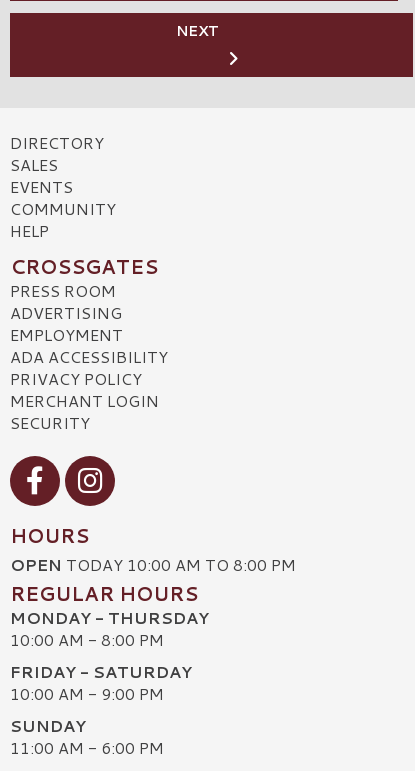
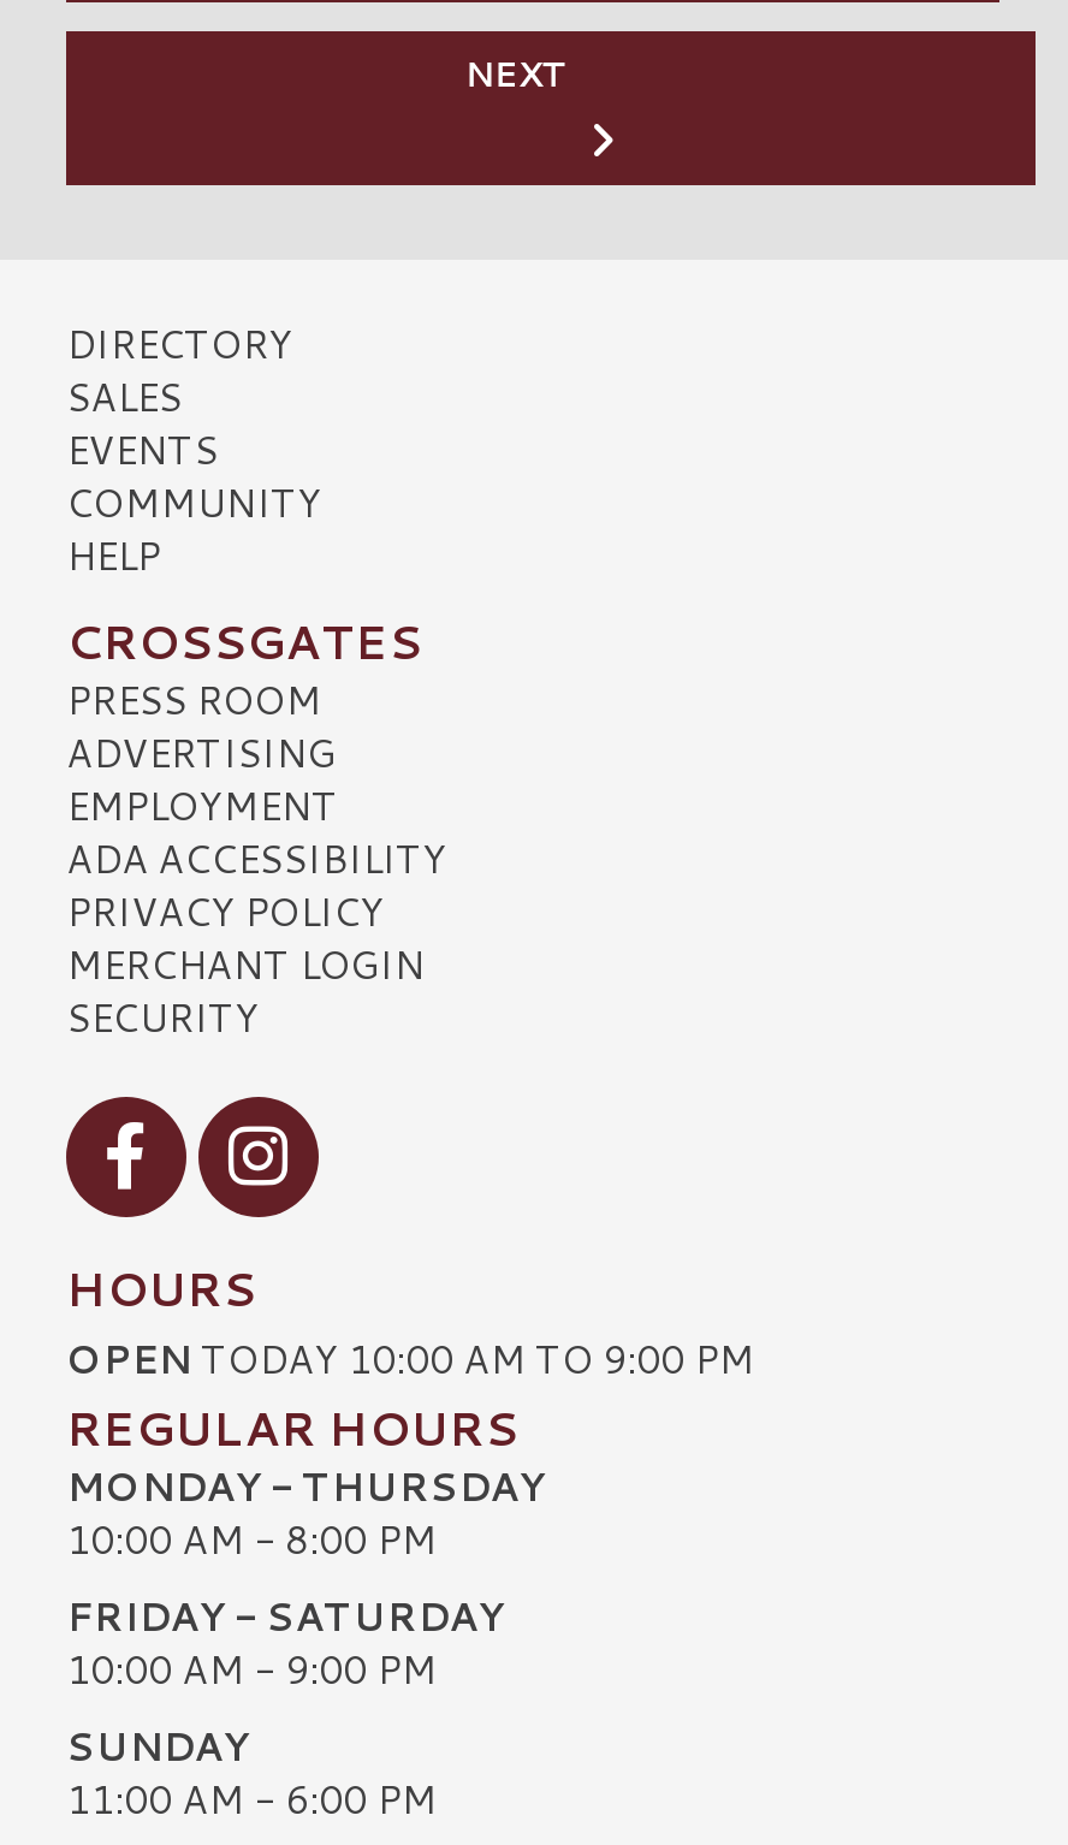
- OPEN TODAY 10:00 AM TO 8:00 PM
+ OPEN TODAY 10:00 AM TO 9:00 PM
